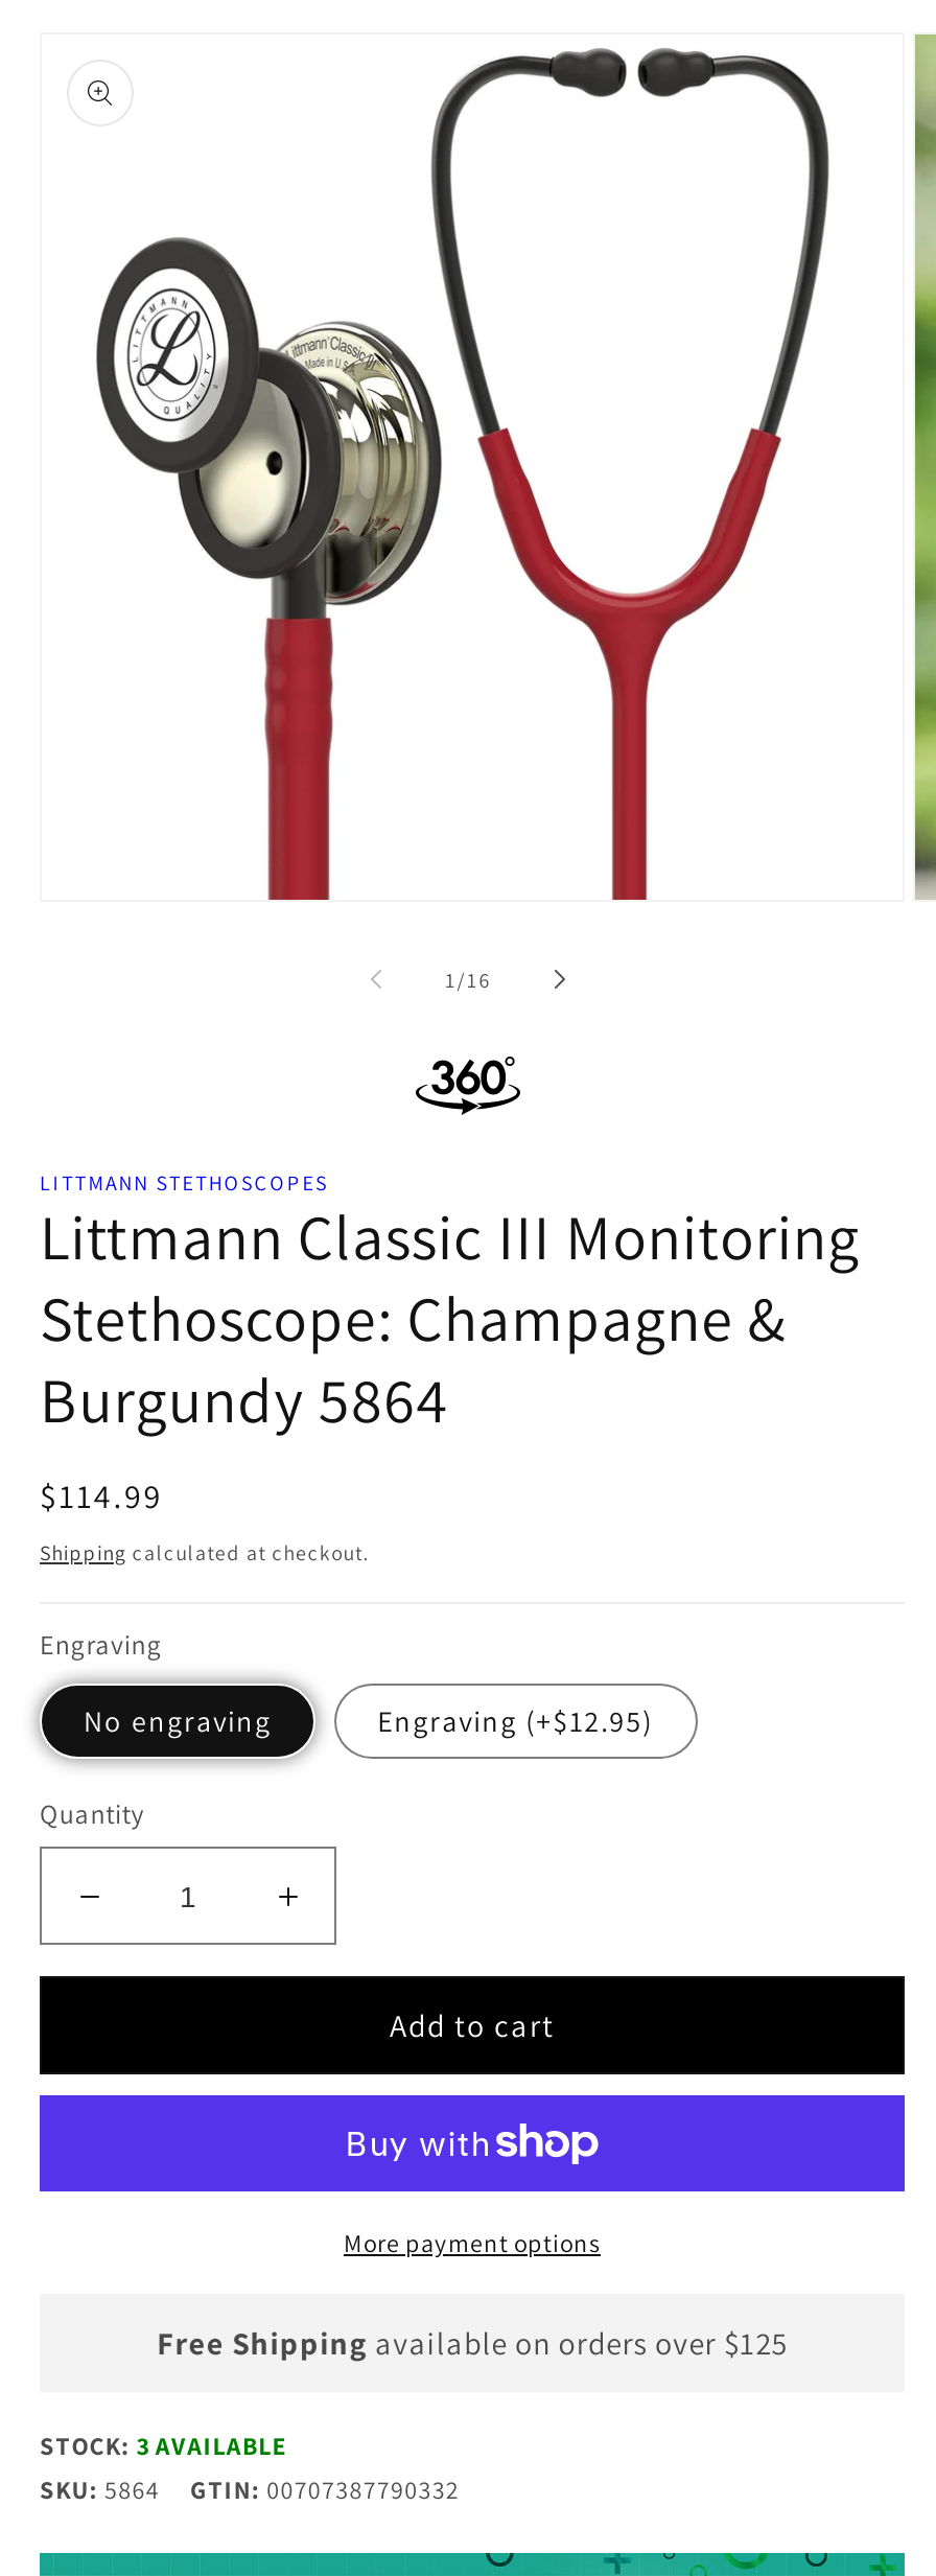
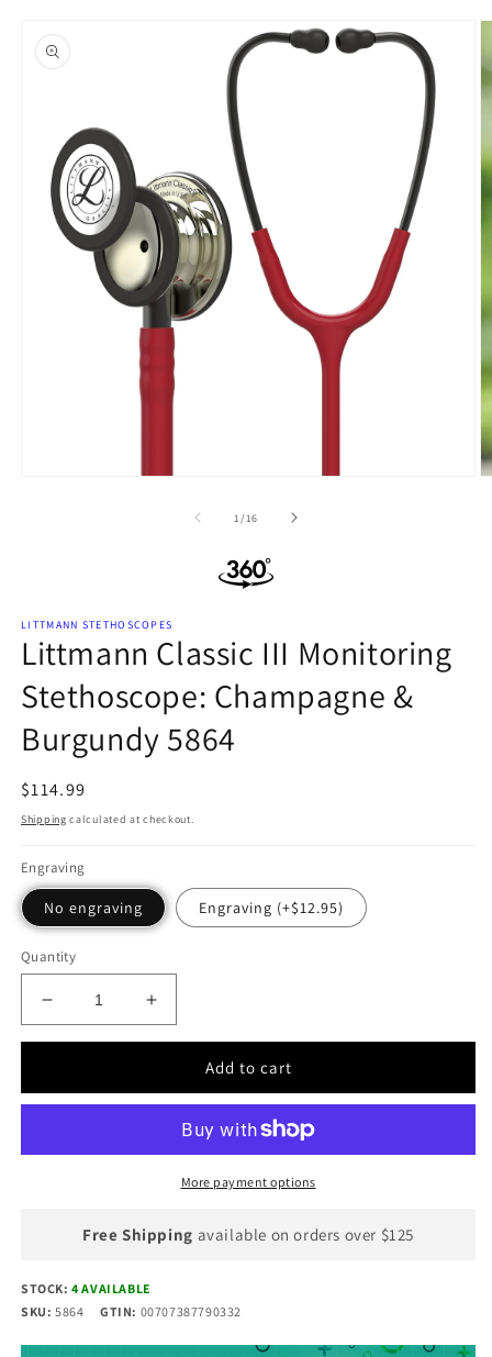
- STOCK: 3 AVAILABLE
+ STOCK: 4 AVAILABLE
